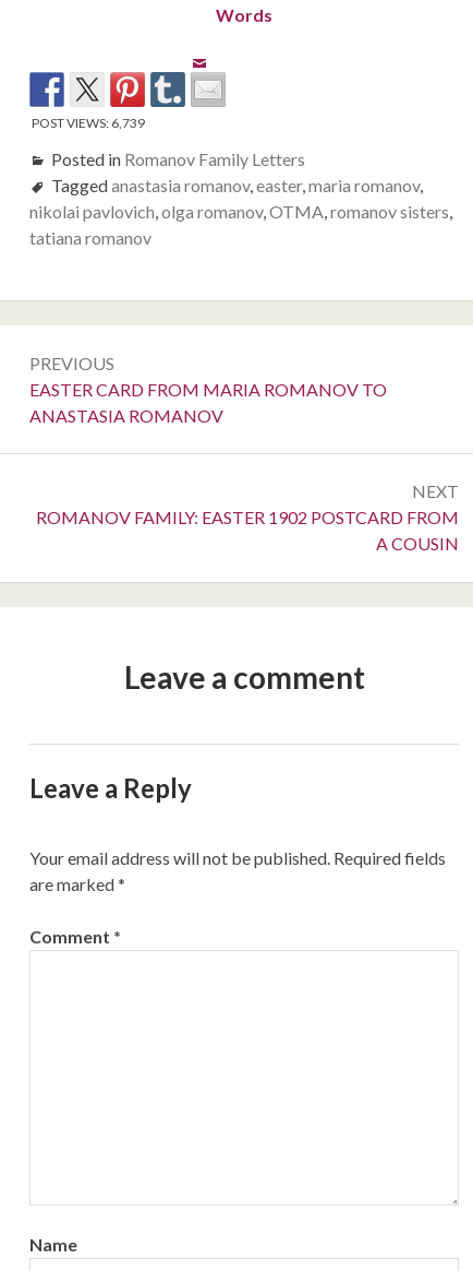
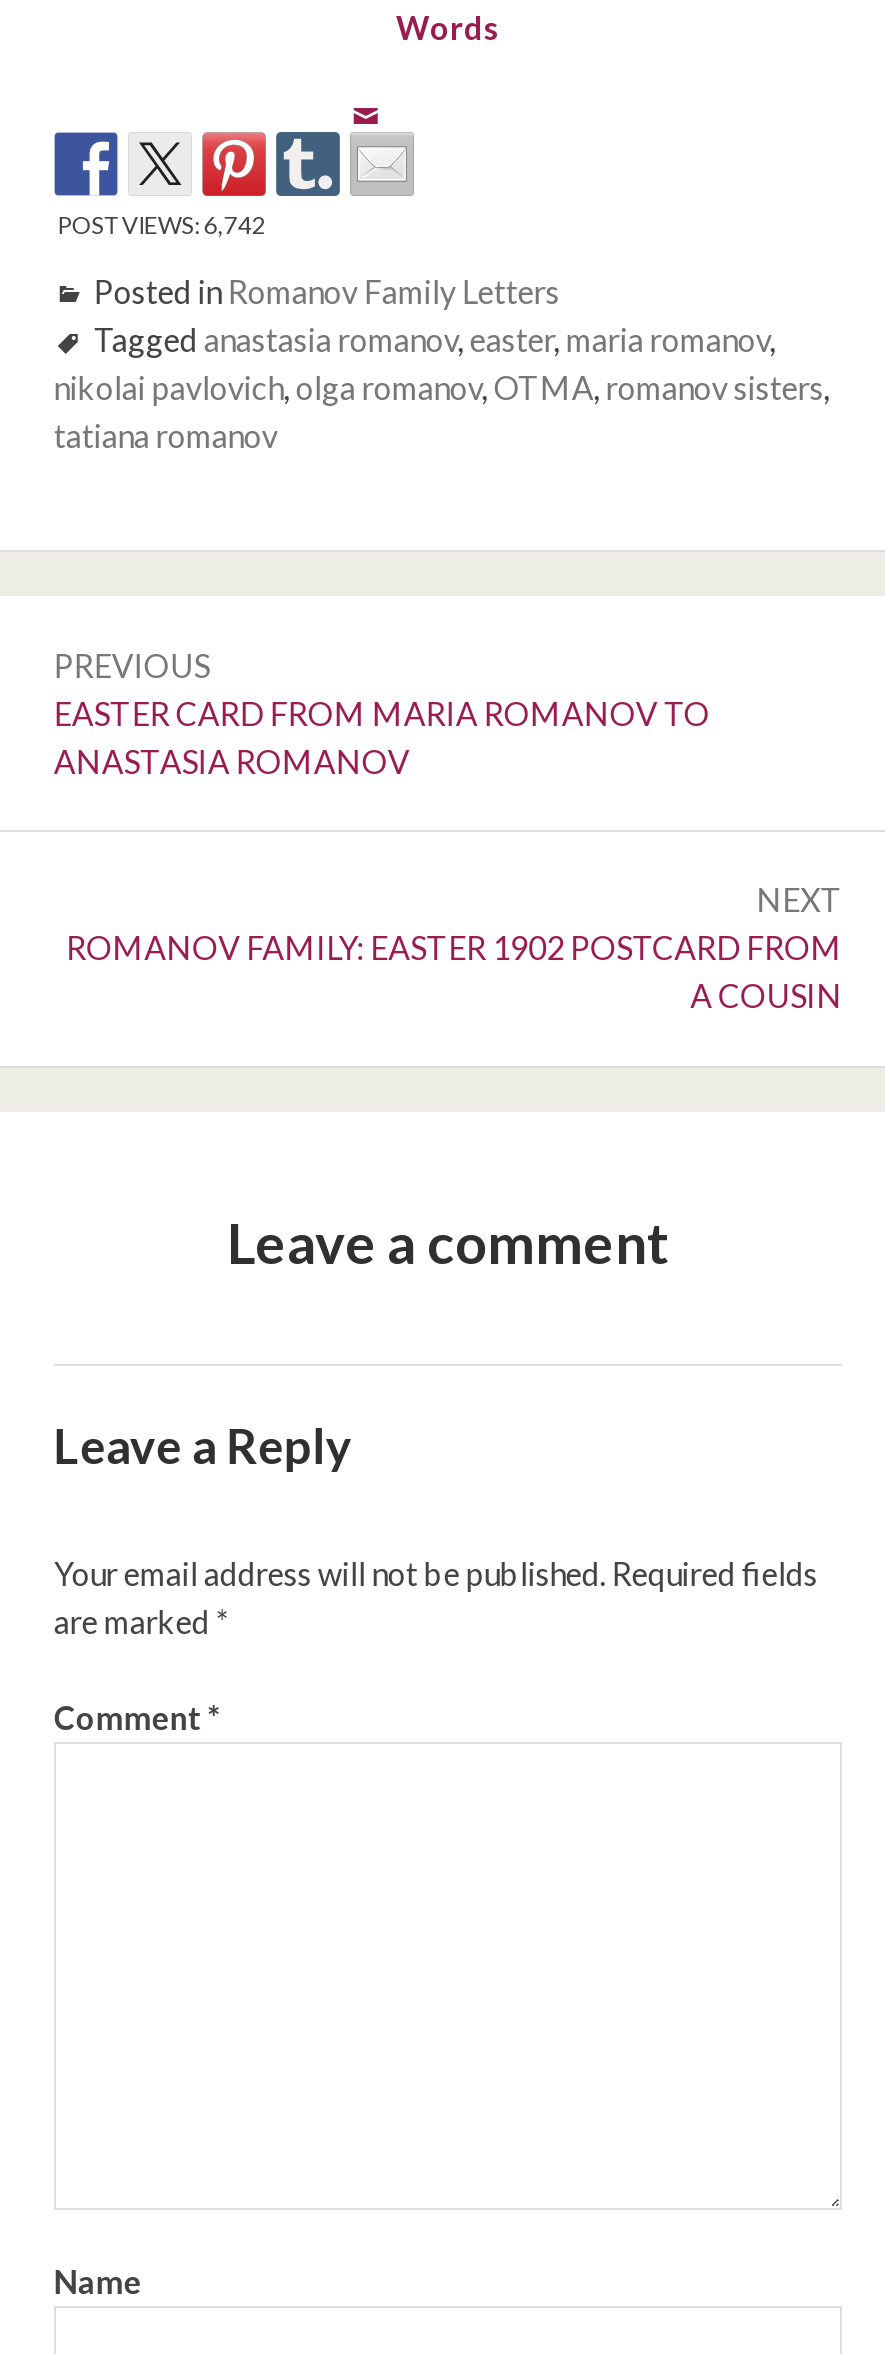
- POST VIEWS: 6,739
+ POST VIEWS: 6,742
